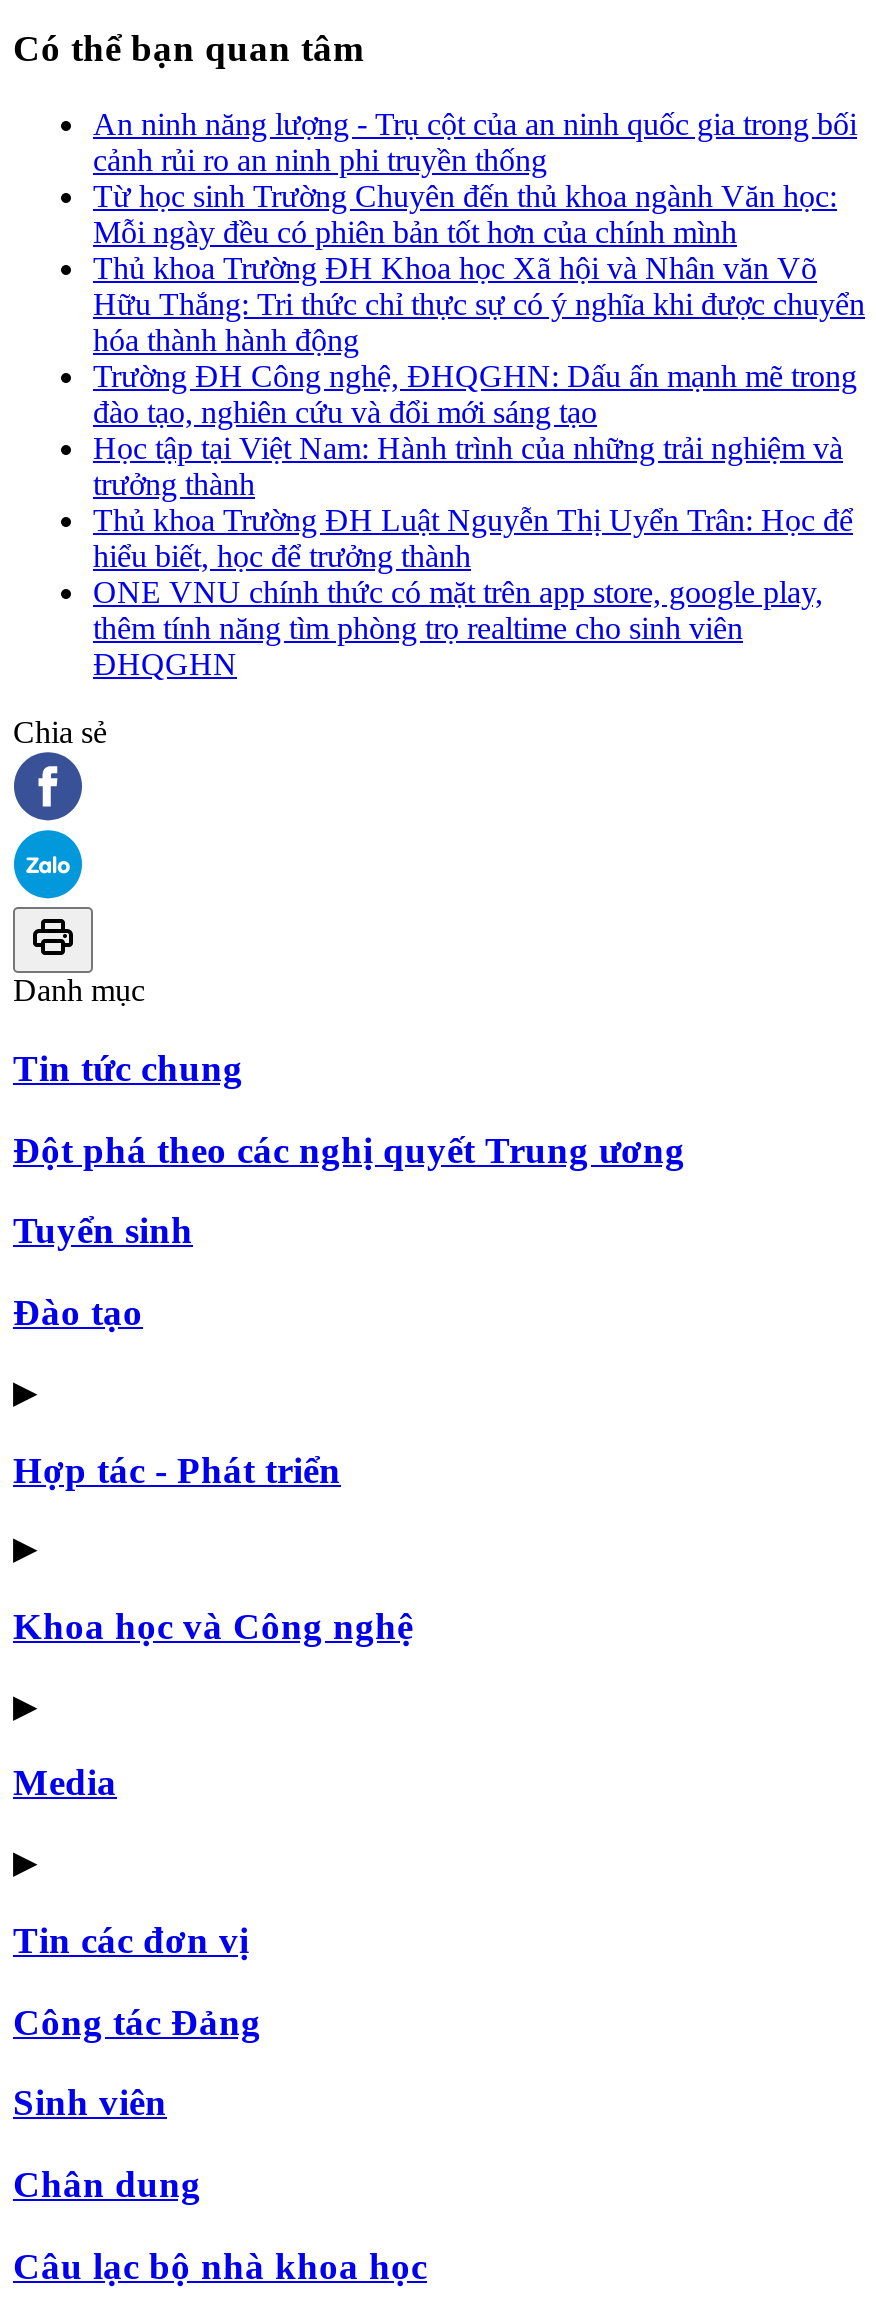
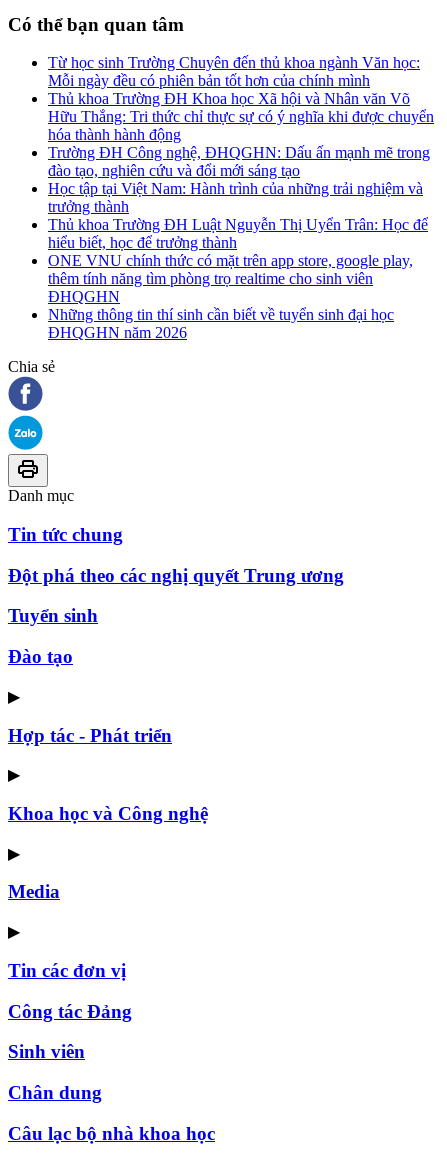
- An ninh năng lượng - Trụ cột của an ninh quốc gia trong bối
- cảnh rủi ro an ninh phi truyền thống

moved up: Từ học sinh Trường Chuyên đến thủ khoa ngành Văn học: | Mỗi ngày đều có phiên bản tốt hơn của chính mình | Thủ khoa Trường ĐH Khoa học Xã hội và Nhân văn Võ | ... | thêm tính năng tìm phòng trọ realtime cho sinh viên | ĐHQGHN

+ Những thông tin thí sinh cần biết về tuyển sinh đại học
+ ĐHQGHN năm 2026
